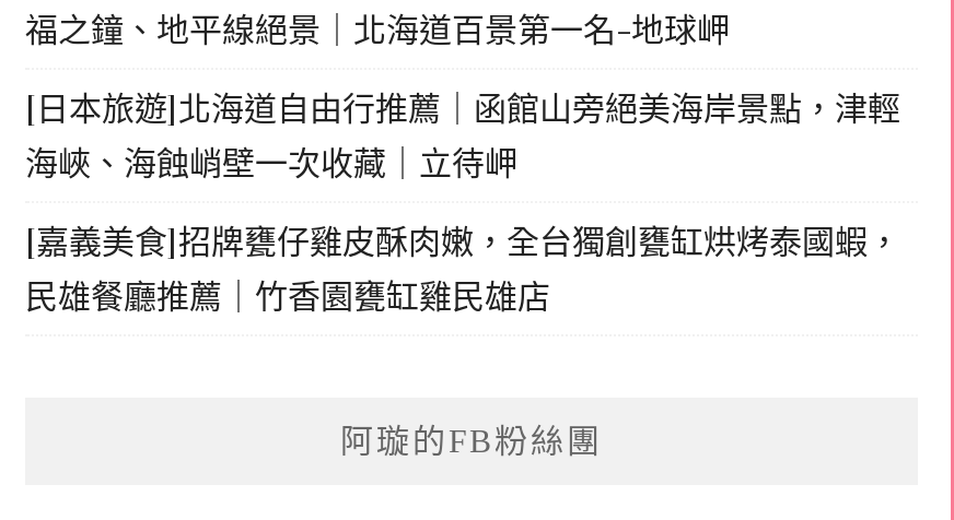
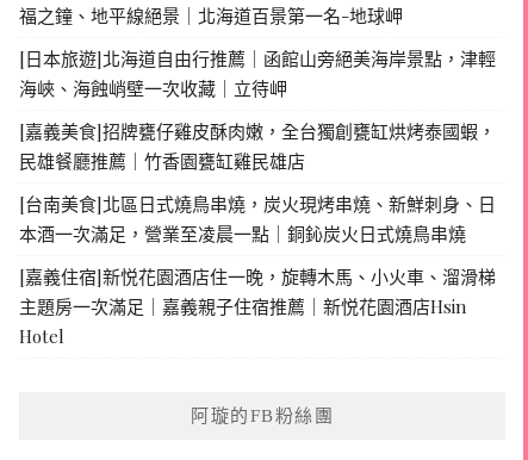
+ [台南美食]北區日式燒鳥串燒，炭火現烤串燒、新鮮刺身、日
+ 本酒一次滿足，營業至凌晨一點｜銅鈊炭火日式燒鳥串燒
+ [嘉義住宿]新悦花園酒店住一晚，旋轉木馬、小火車、溜滑梯
+ 主題房一次滿足｜嘉義親子住宿推薦｜新悦花園酒店Hsin
+ Hotel
